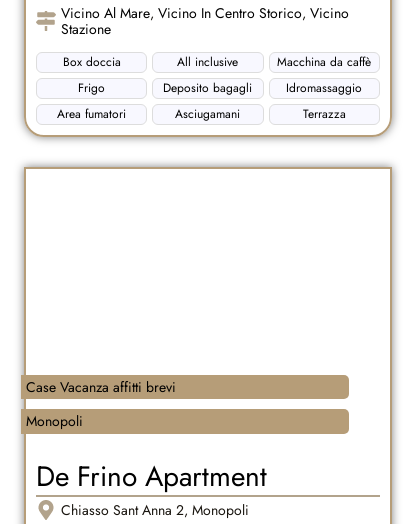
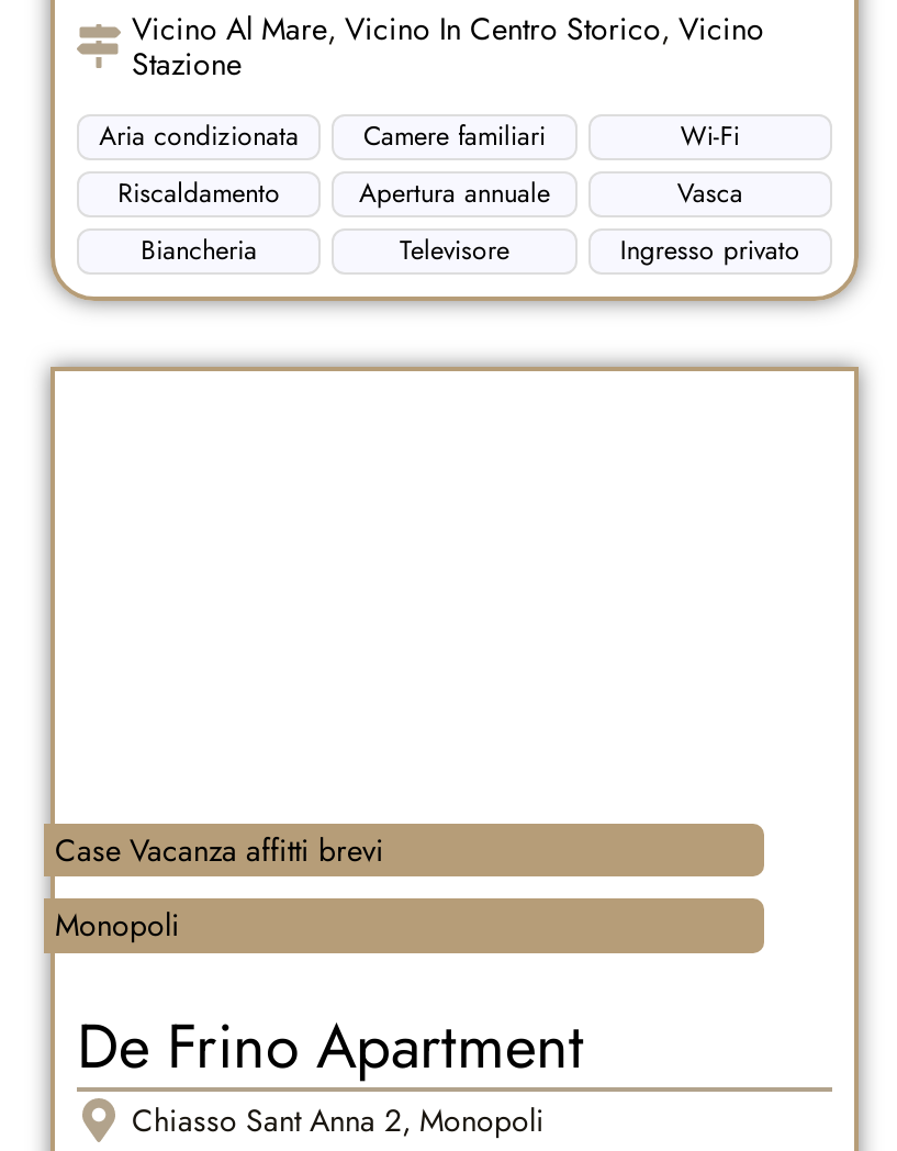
- Box doccia
- All inclusive
- Macchina da caffè
- Frigo
- Deposito bagagli
- Idromassaggio
- Area fumatori
- Asciugamani
- Terrazza
+ Aria condizionata
+ Camere familiari
+ Wi-Fi
+ Riscaldamento
+ Apertura annuale
+ Vasca
+ Biancheria
+ Televisore
+ Ingresso privato
